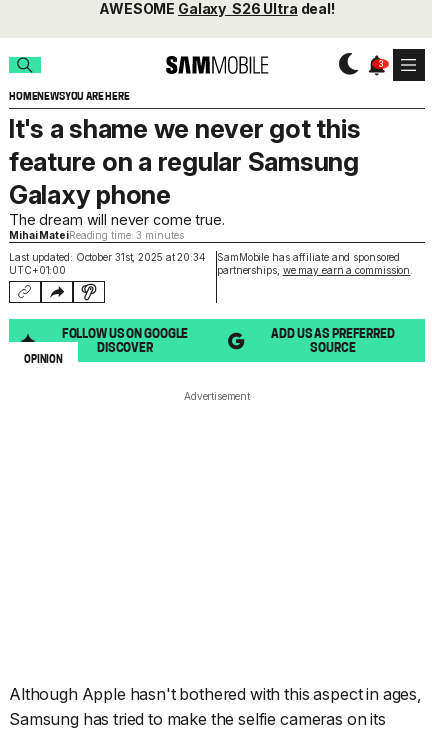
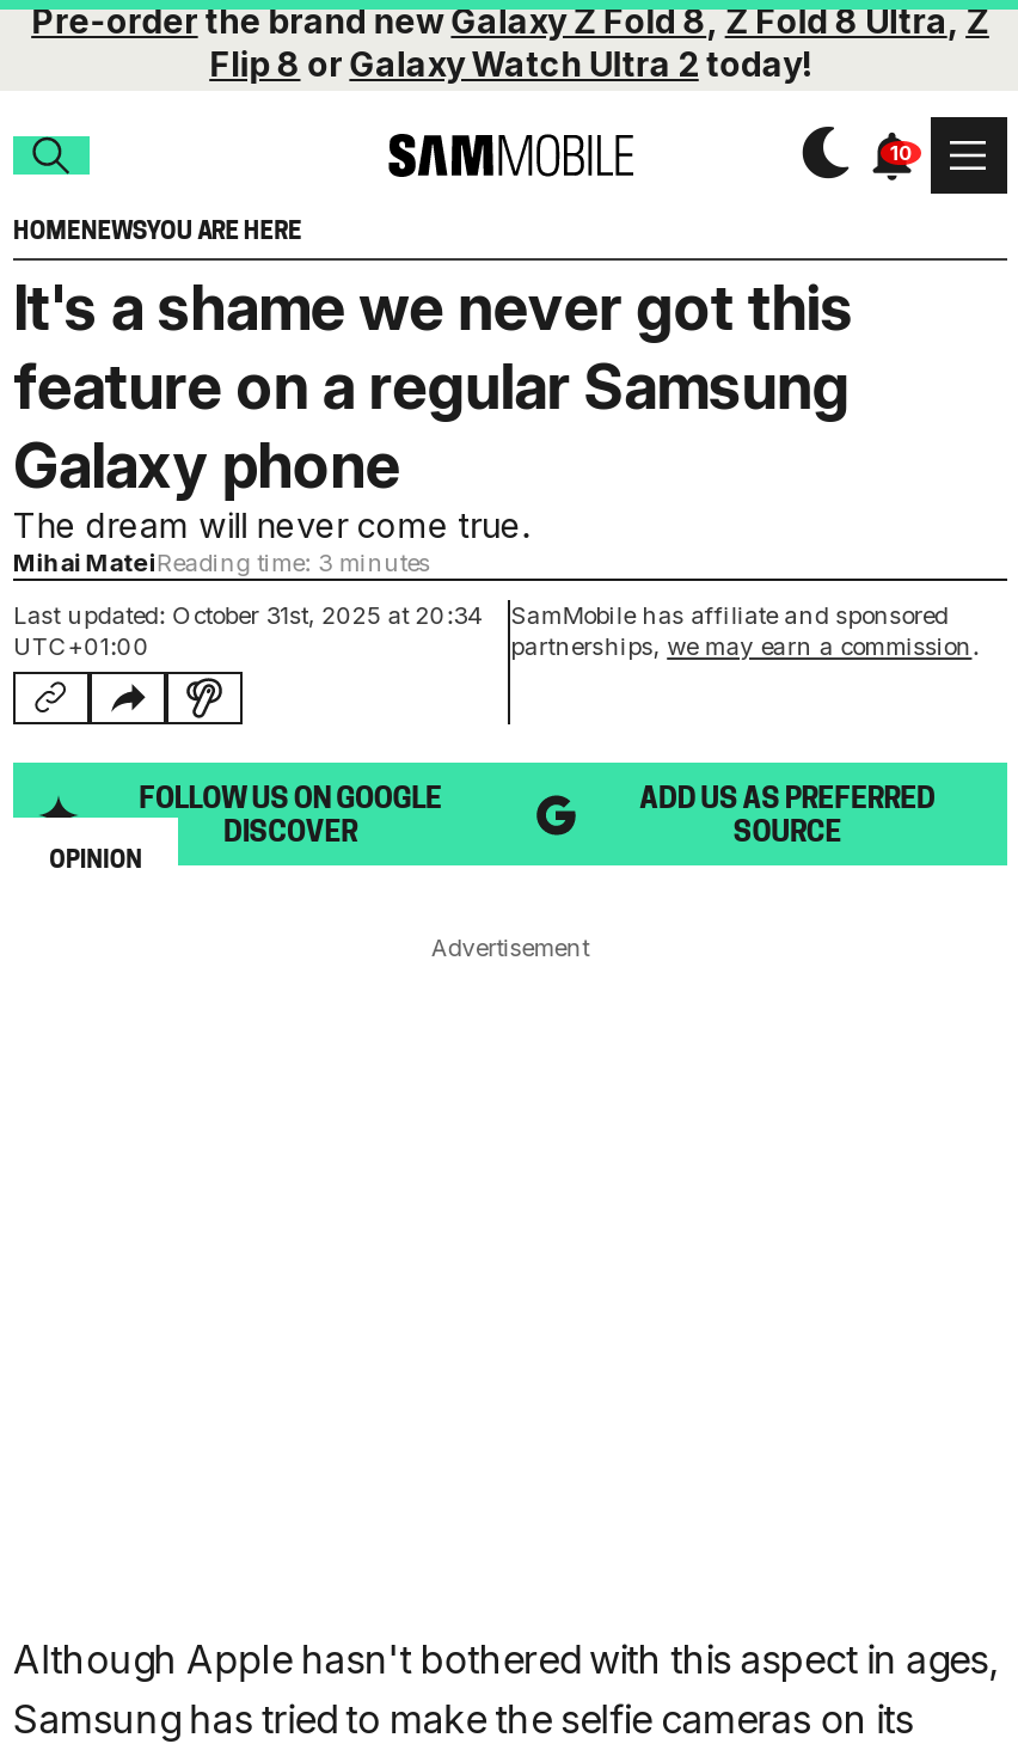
- AWESOME Galaxy S26 Ultra deal!
+ Pre-order the brand new Galaxy Z Fold 8, Z Fold 8 Ultra, Z
+ Flip 8 or Galaxy Watch Ultra 2 today!
